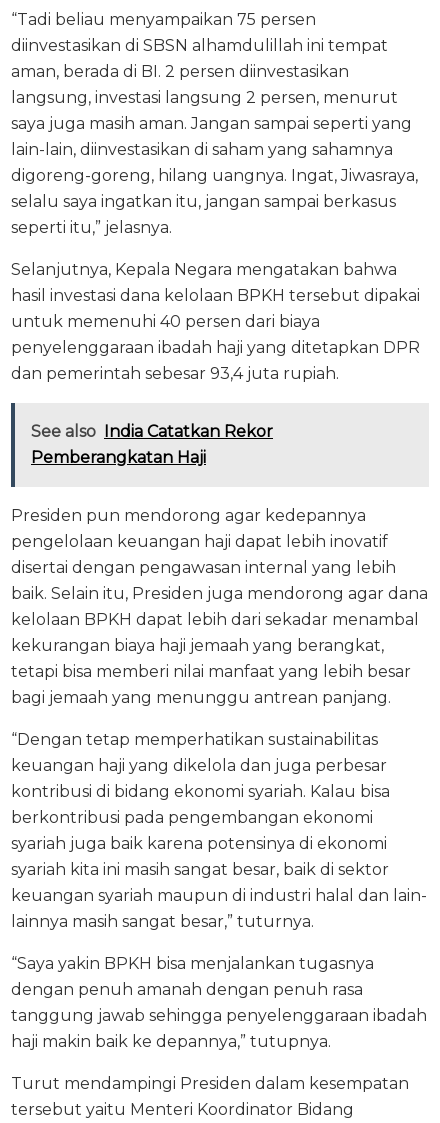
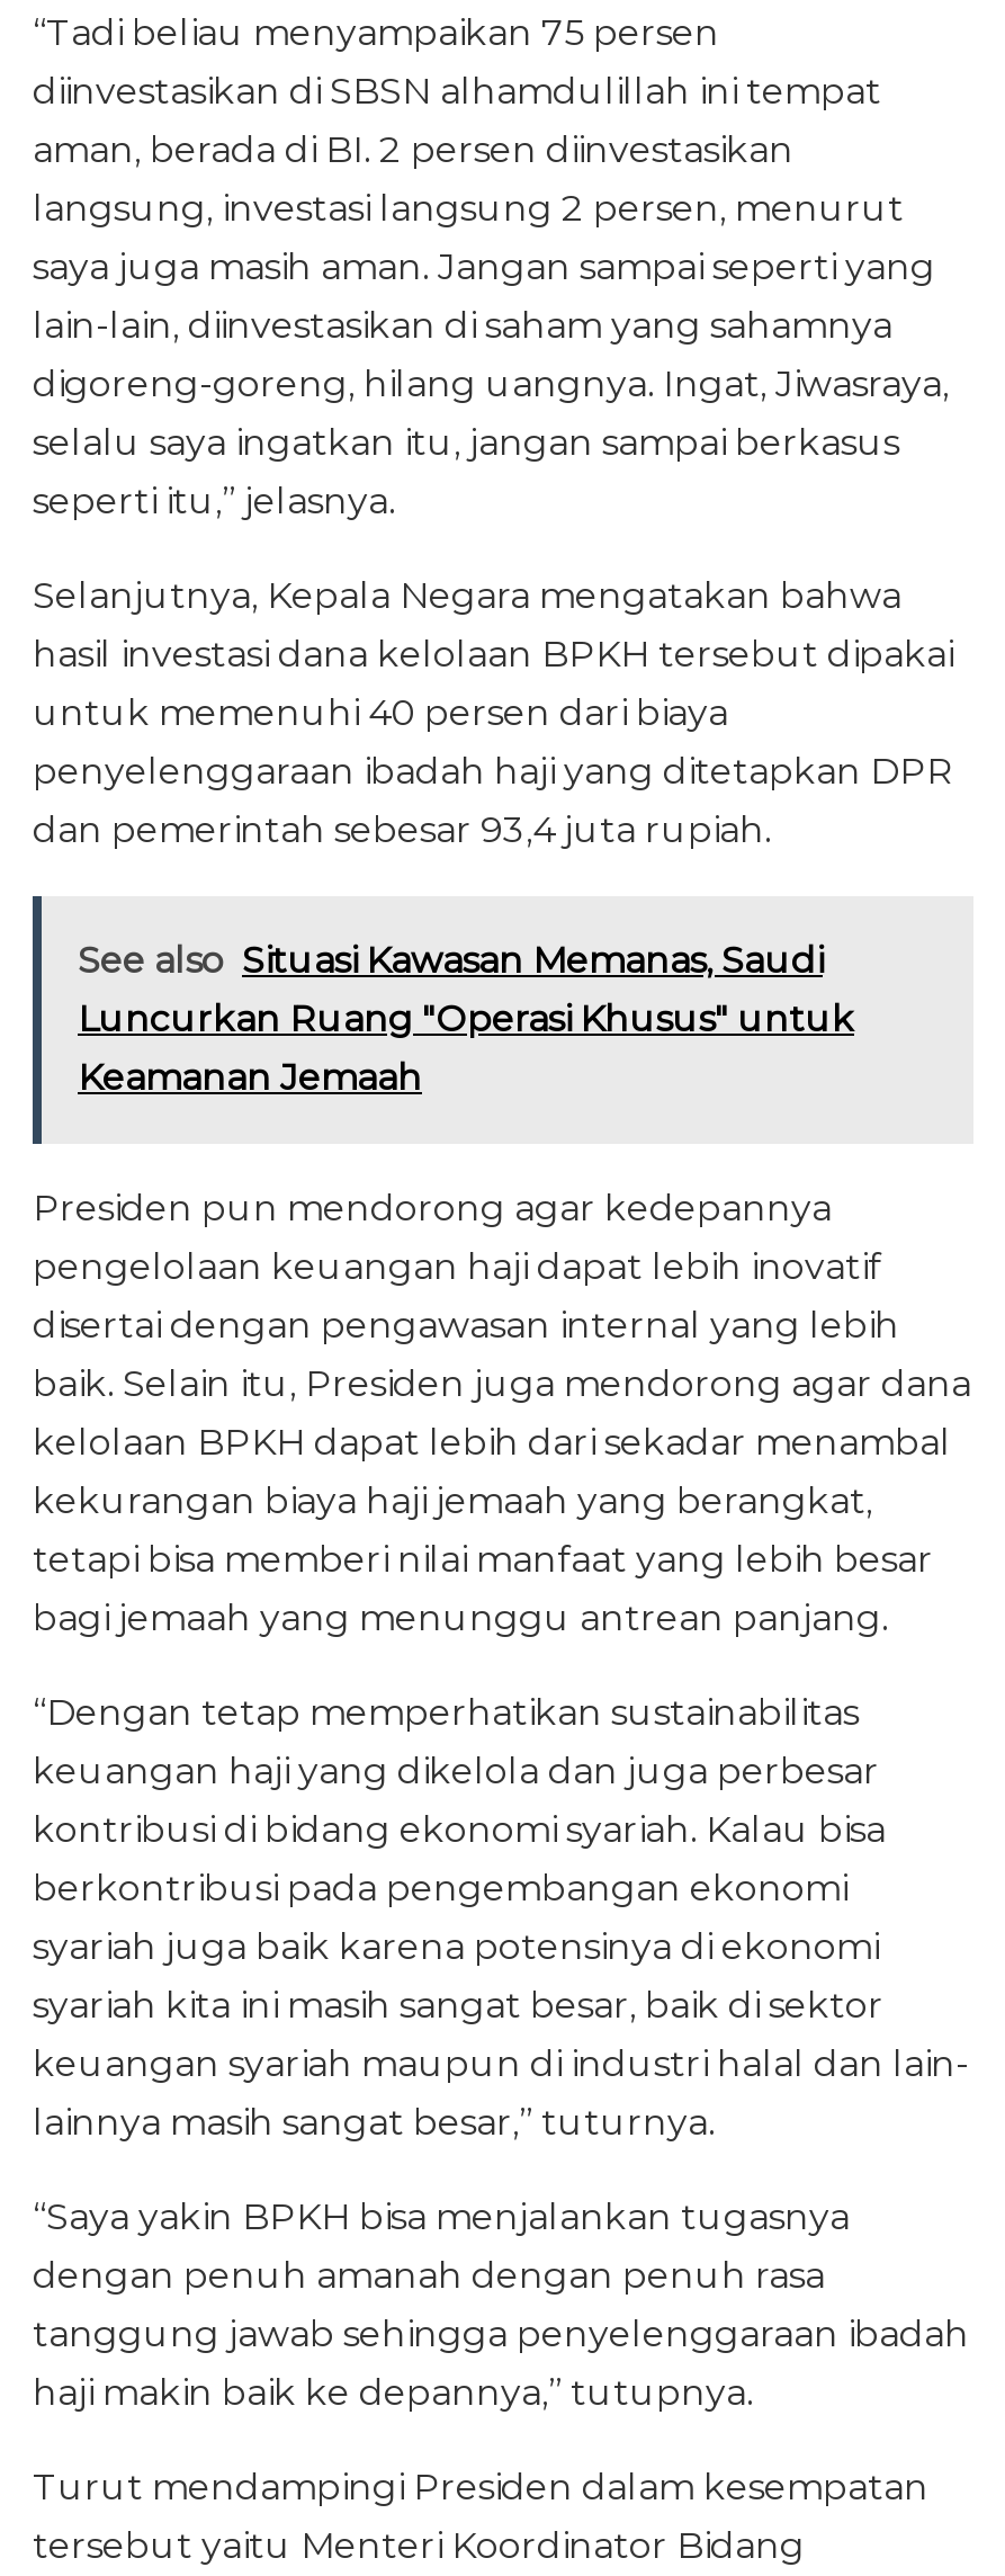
- See also India Catatkan Rekor
- Pemberangkatan Haji
+ See also Situasi Kawasan Memanas, Saudi
+ Luncurkan Ruang "Operasi Khusus" untuk
+ Keamanan Jemaah
